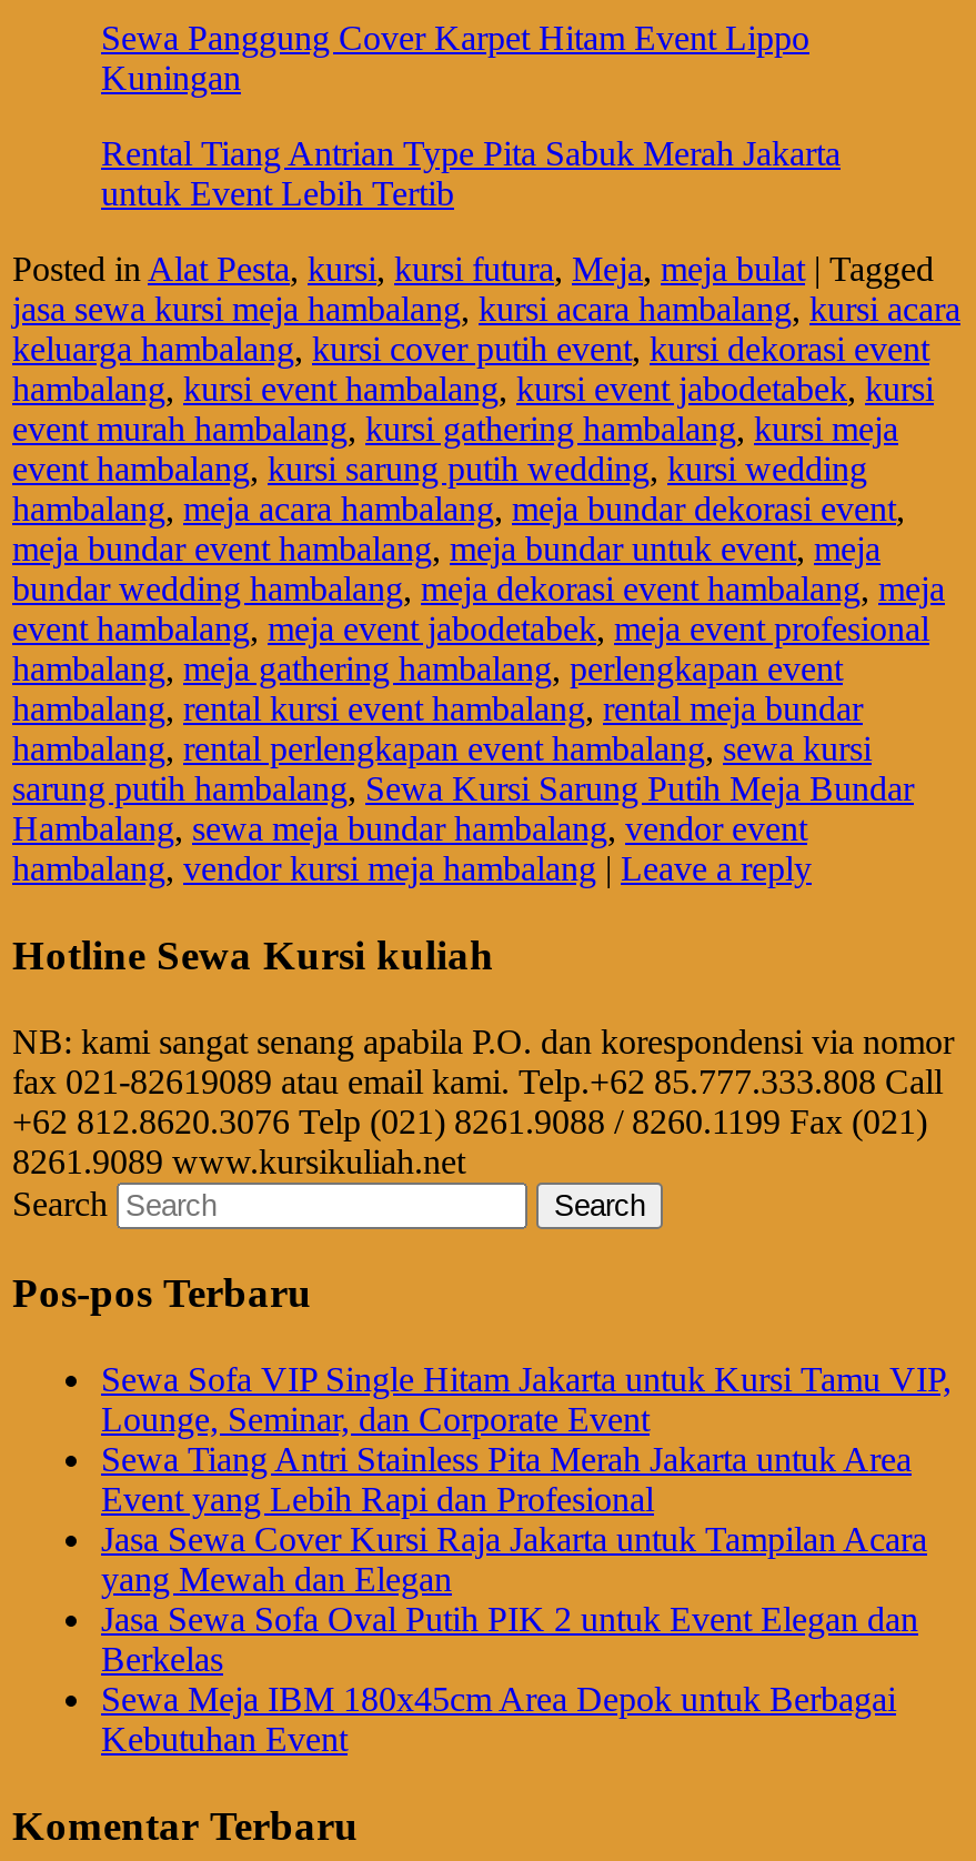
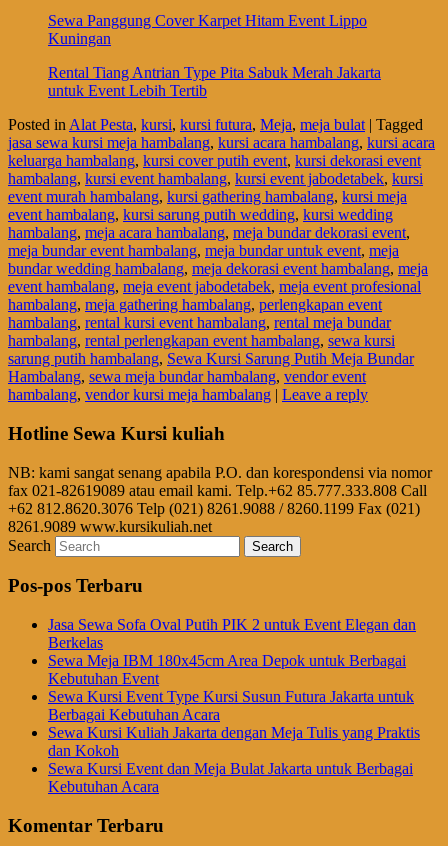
- Sewa Sofa VIP Single Hitam Jakarta untuk Kursi Tamu VIP,
- Lounge, Seminar, dan Corporate Event
- Sewa Tiang Antri Stainless Pita Merah Jakarta untuk Area
- Event yang Lebih Rapi dan Profesional
- Jasa Sewa Cover Kursi Raja Jakarta untuk Tampilan Acara
- yang Mewah dan Elegan

moved up: Jasa Sewa Sofa Oval Putih PIK 2 untuk Event Elegan dan | Berkelas | Sewa Meja IBM 180x45cm Area Depok untuk Berbagai | Kebutuhan Event

+ Sewa Kursi Event Type Kursi Susun Futura Jakarta untuk
+ Berbagai Kebutuhan Acara
+ Sewa Kursi Kuliah Jakarta dengan Meja Tulis yang Praktis
+ dan Kokoh
+ Sewa Kursi Event dan Meja Bulat Jakarta untuk Berbagai
+ Kebutuhan Acara
